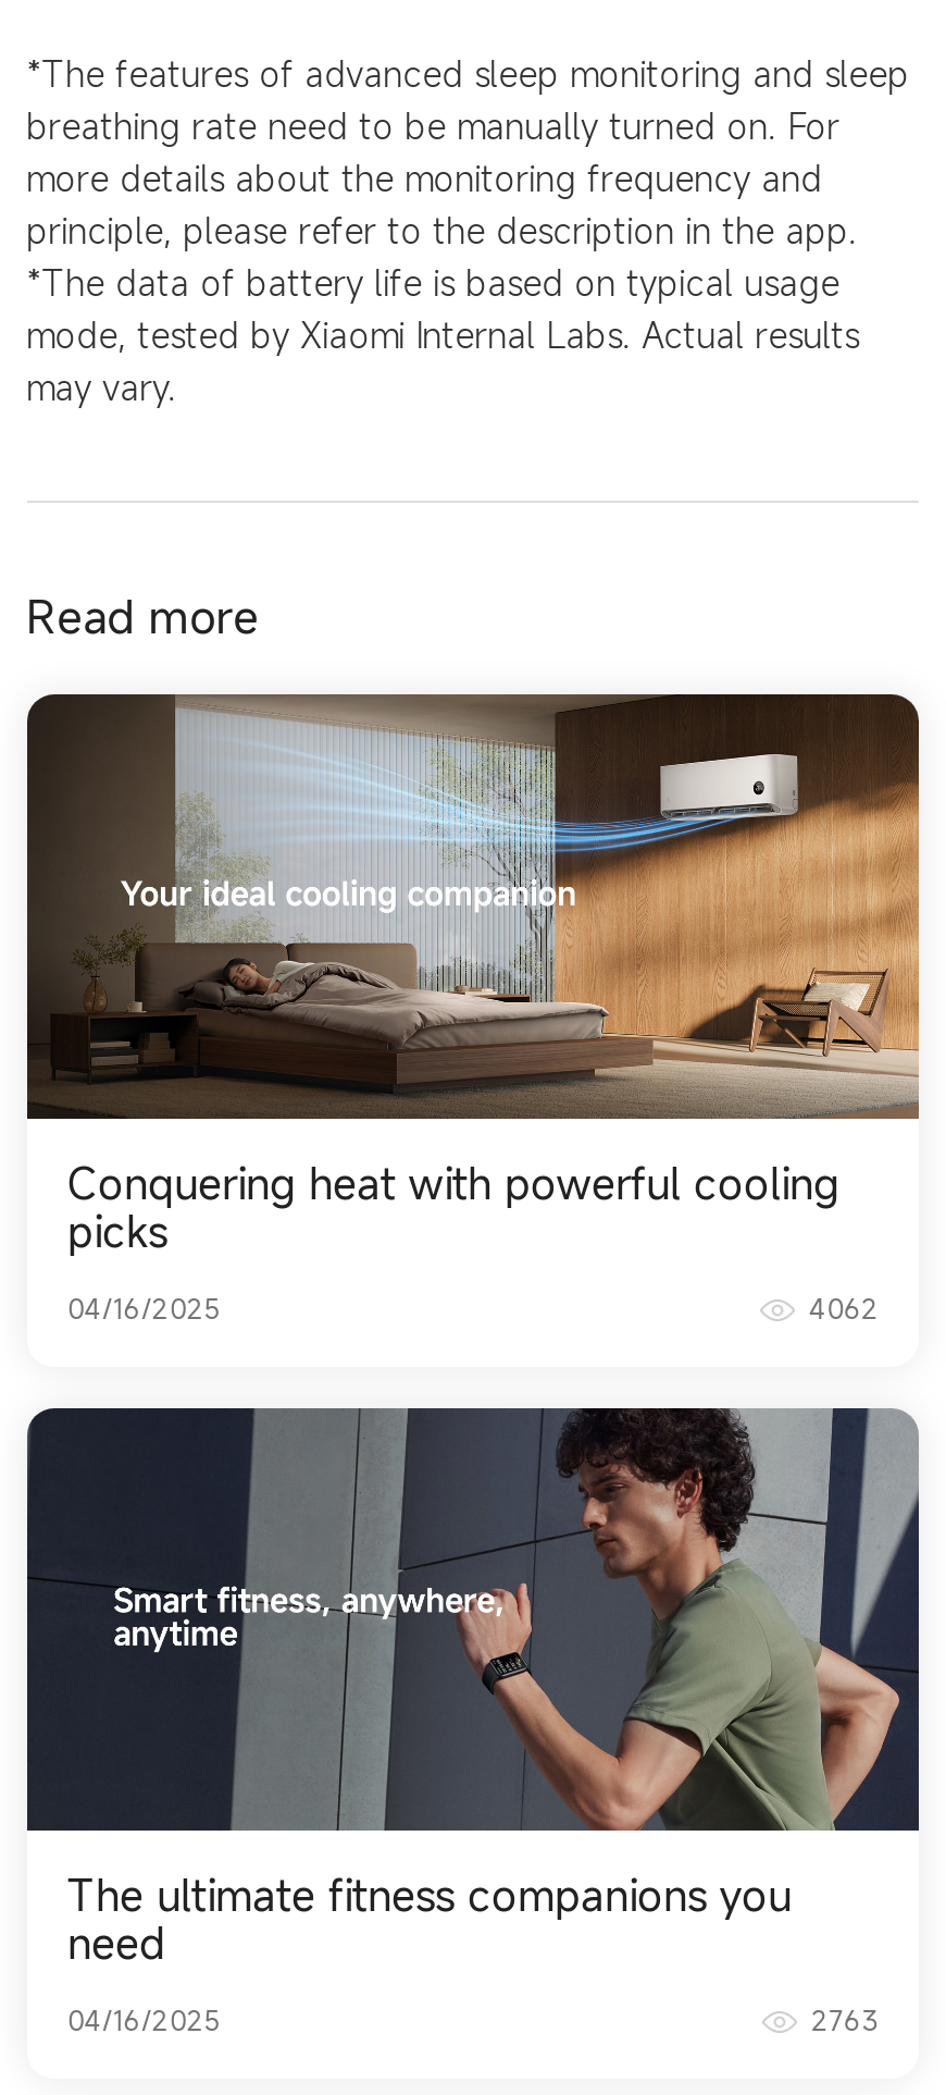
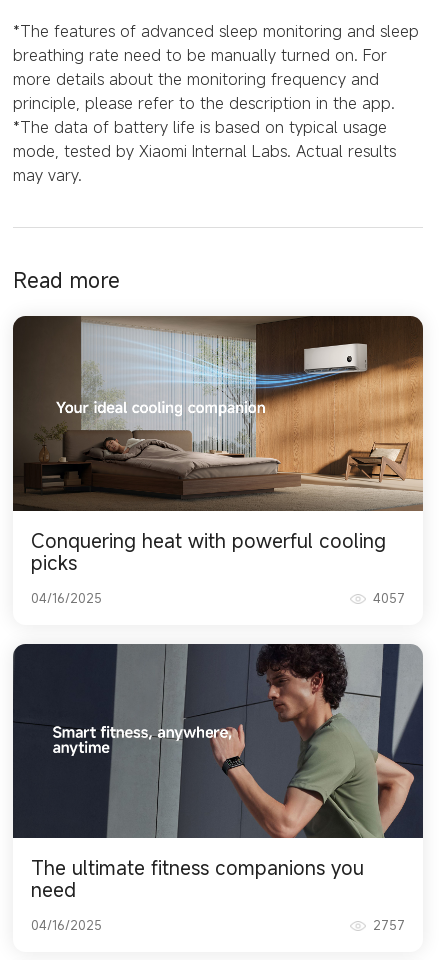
- 4062
+ 4057

- 2763
+ 2757
